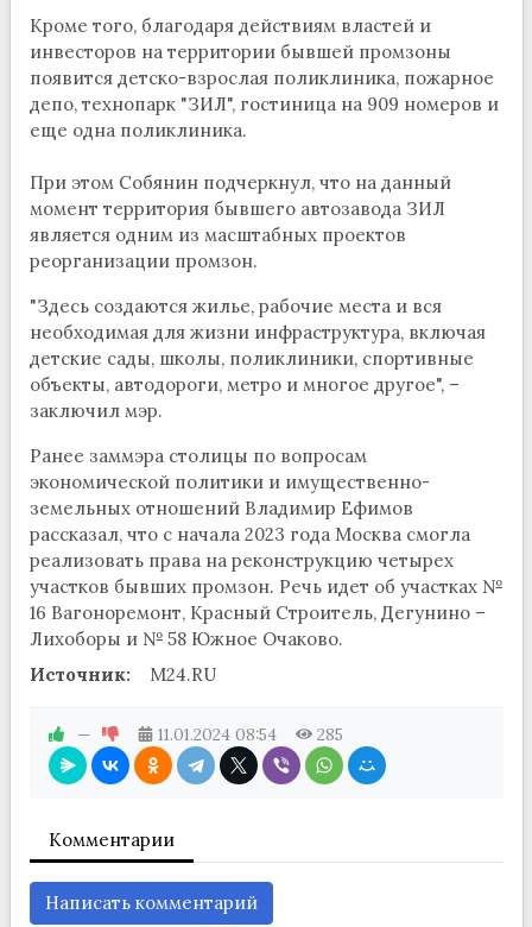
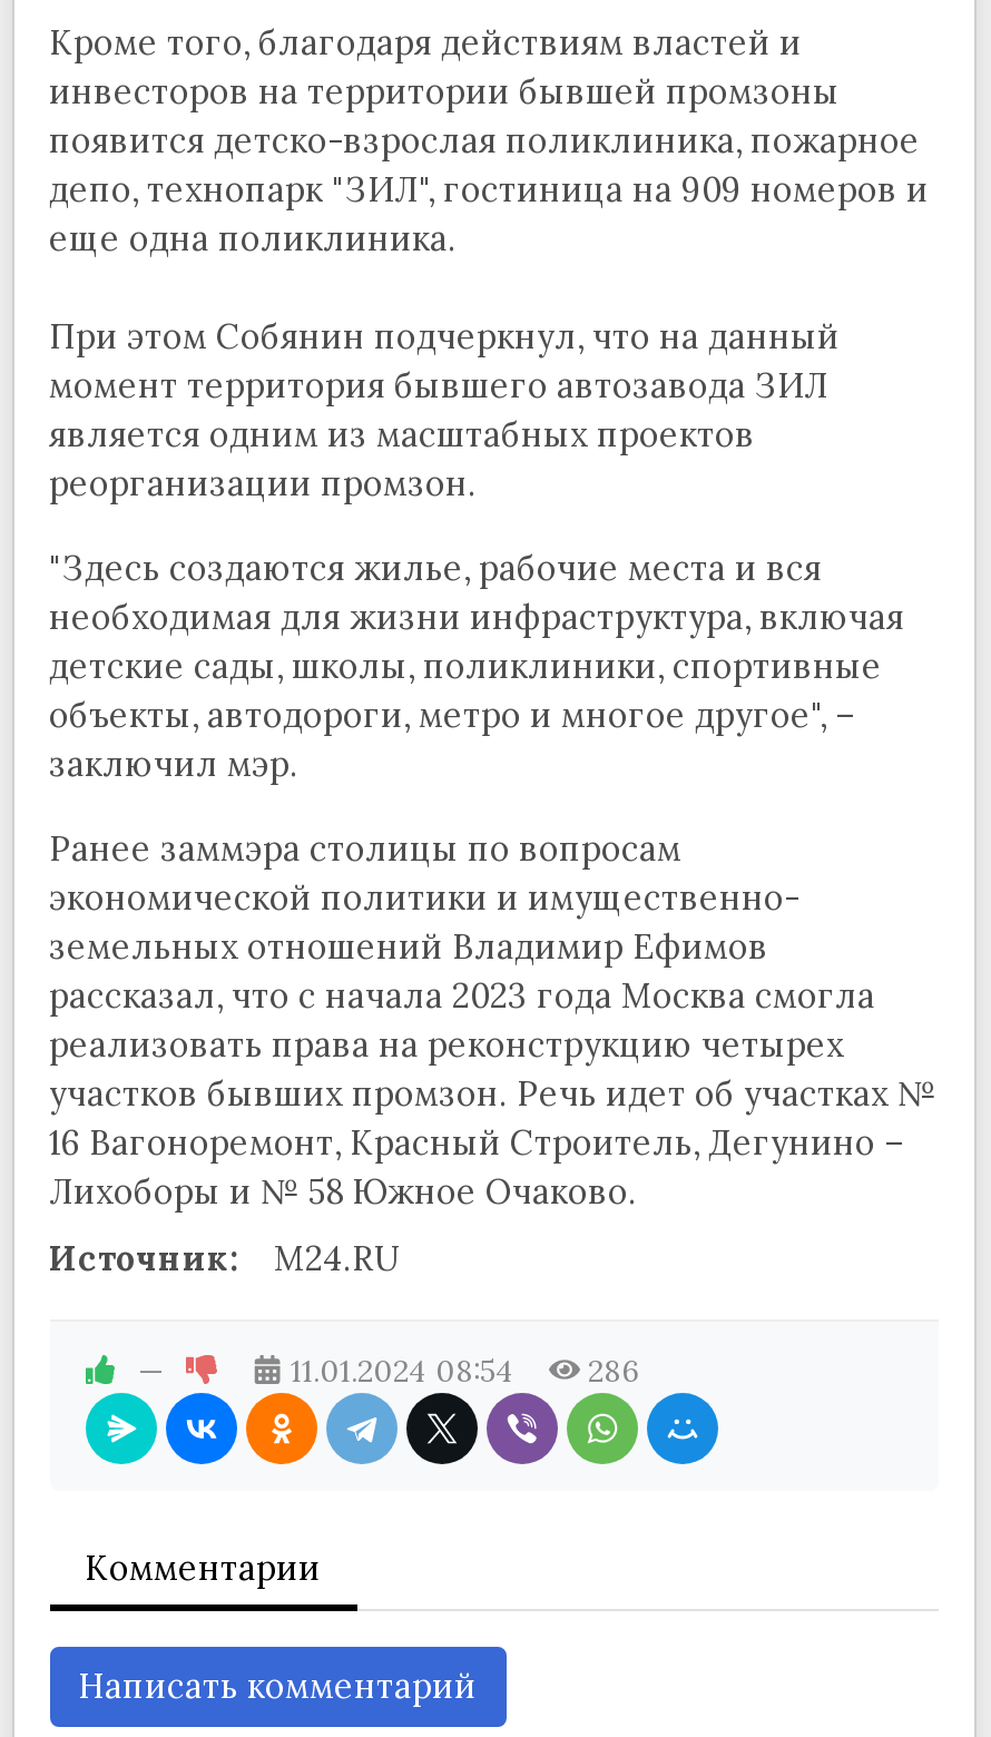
- 11.01.2024 08:54 285
+ 11.01.2024 08:54 286
